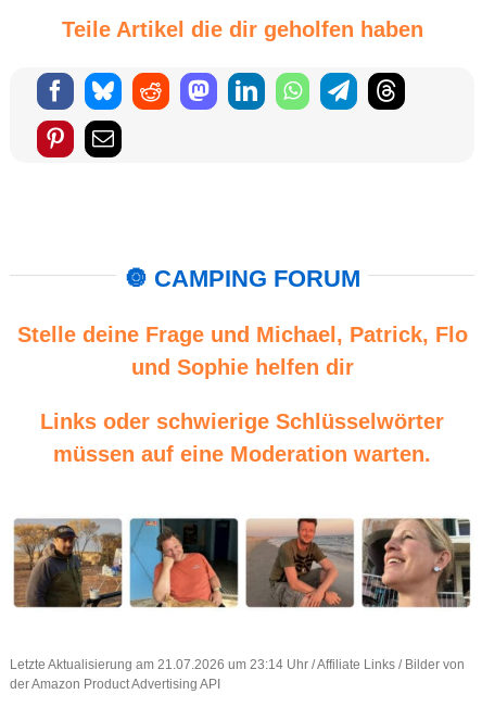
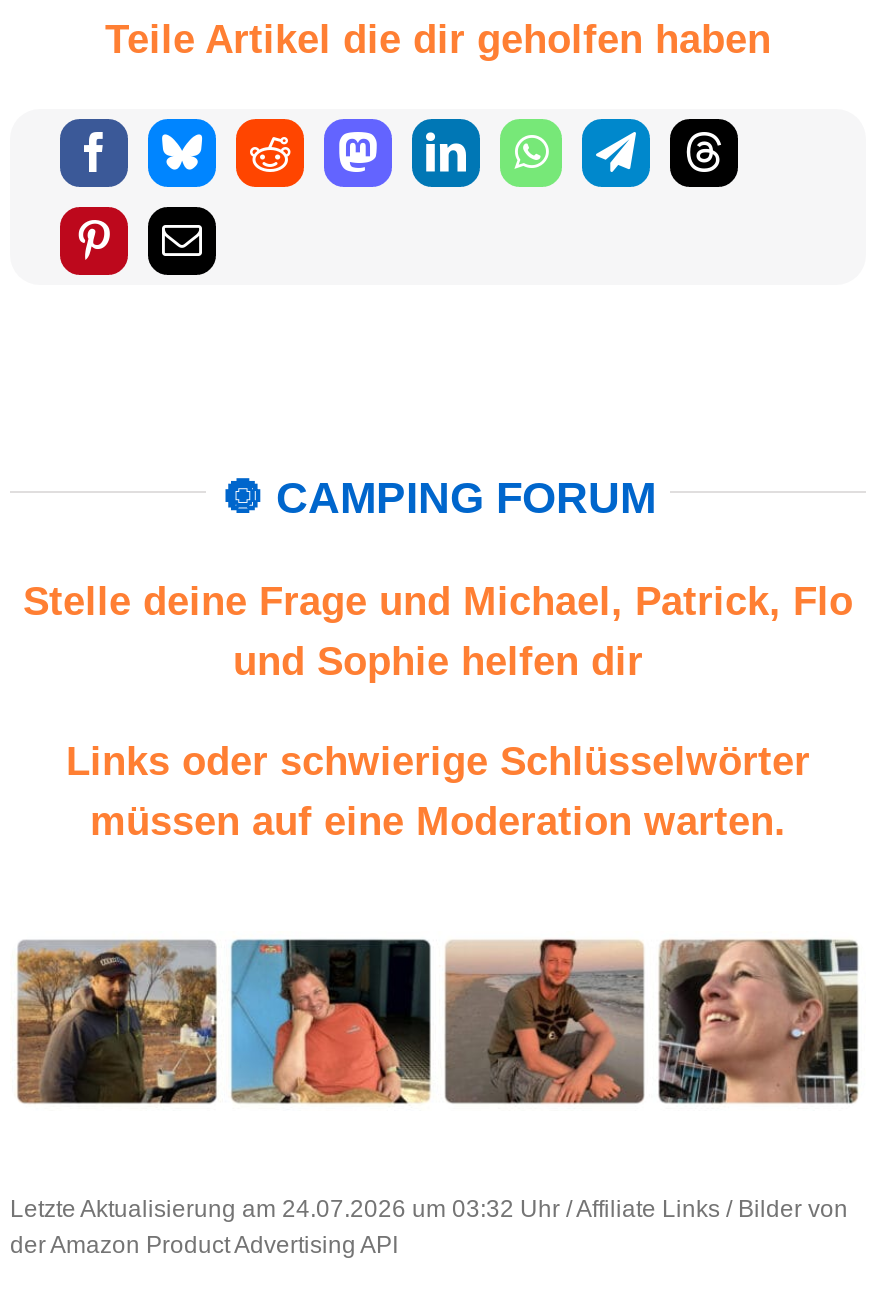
- Letzte Aktualisierung am 21.07.2026 um 23:14 Uhr / Affiliate Links / Bilder von
+ Letzte Aktualisierung am 24.07.2026 um 03:32 Uhr / Affiliate Links / Bilder von
